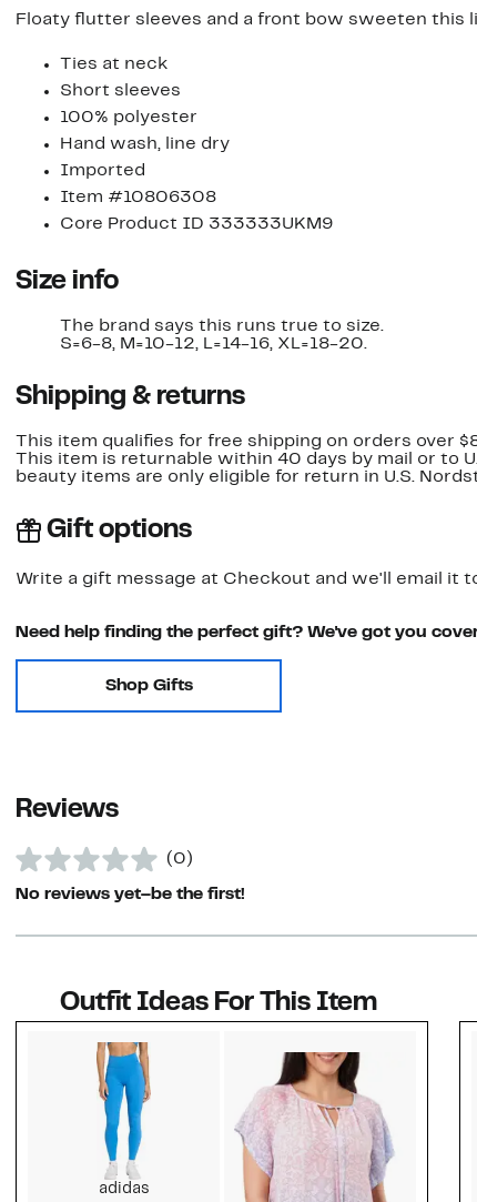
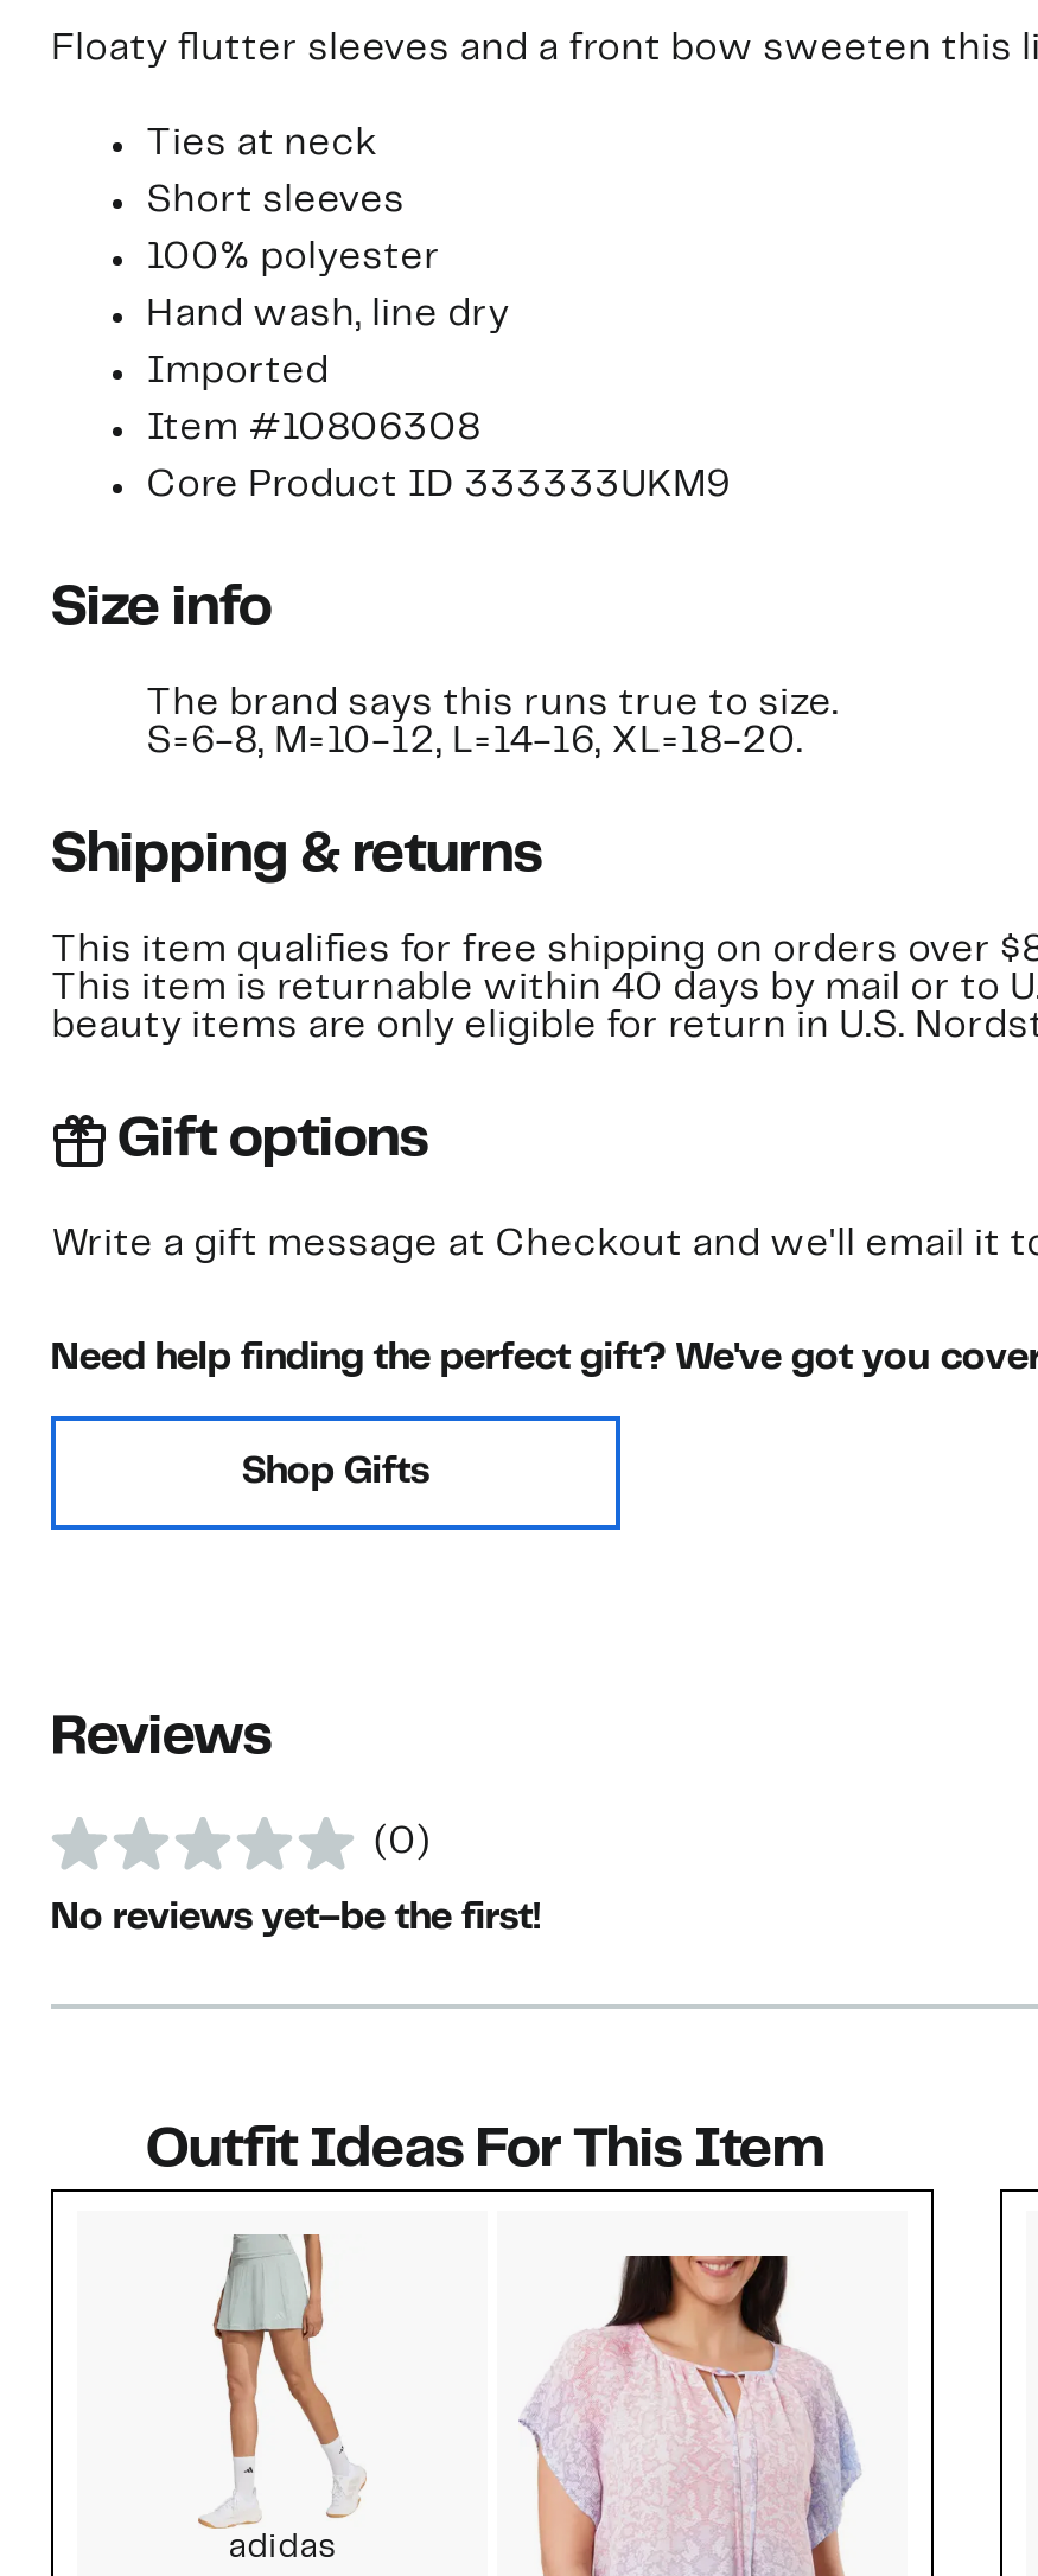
- [image]
+ [image]
